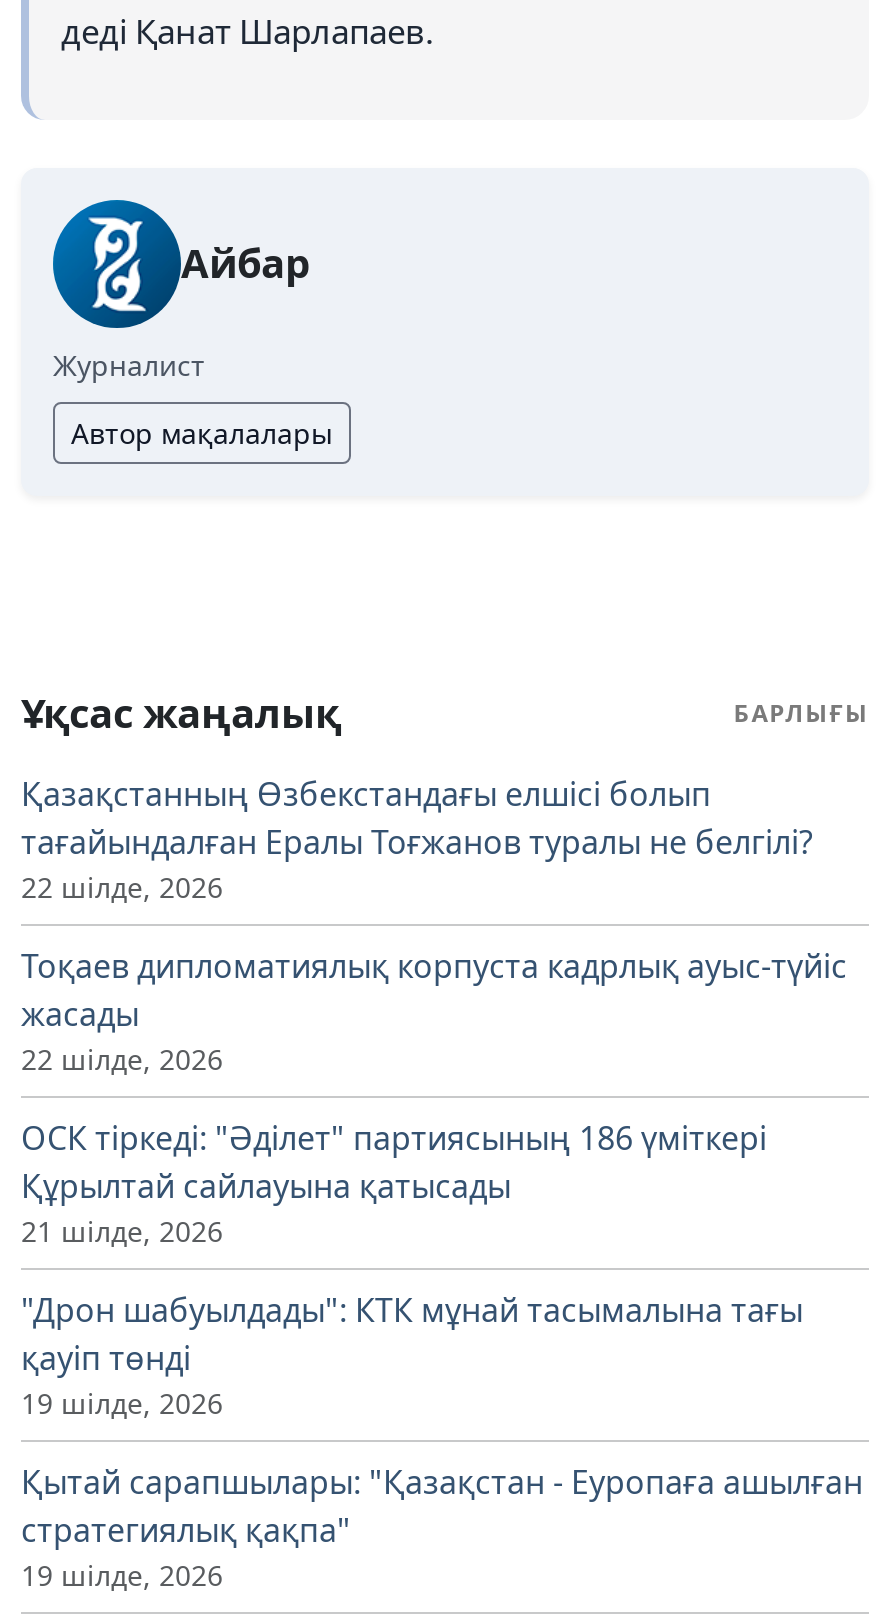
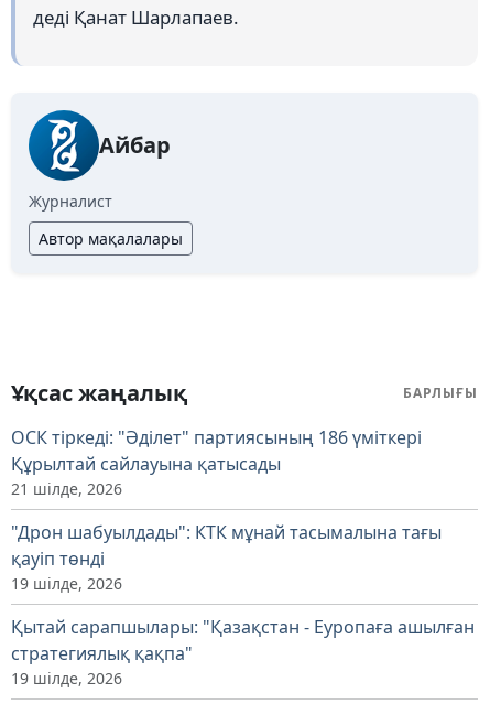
- Қазақстанның Өзбекстандағы елшісі болып
- тағайындалған Ералы Тоғжанов туралы не белгілі?
- 22 шілде, 2026
- Тоқаев дипломатиялық корпуста кадрлық ауыс-түйіс
- жасады
- 22 шілде, 2026
